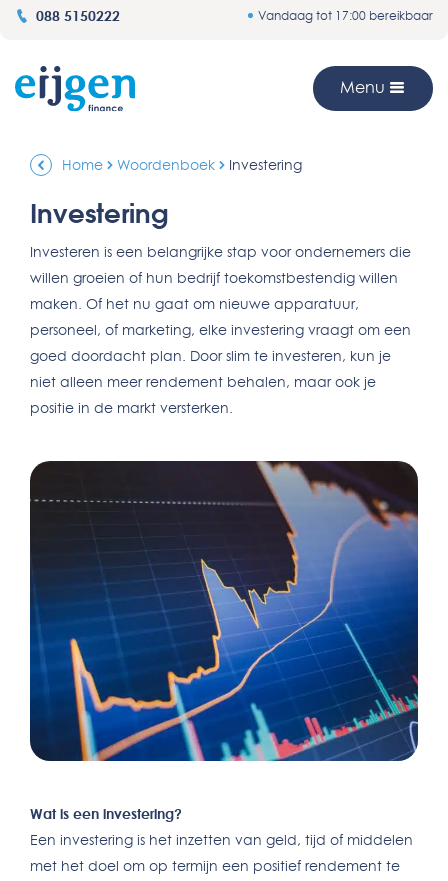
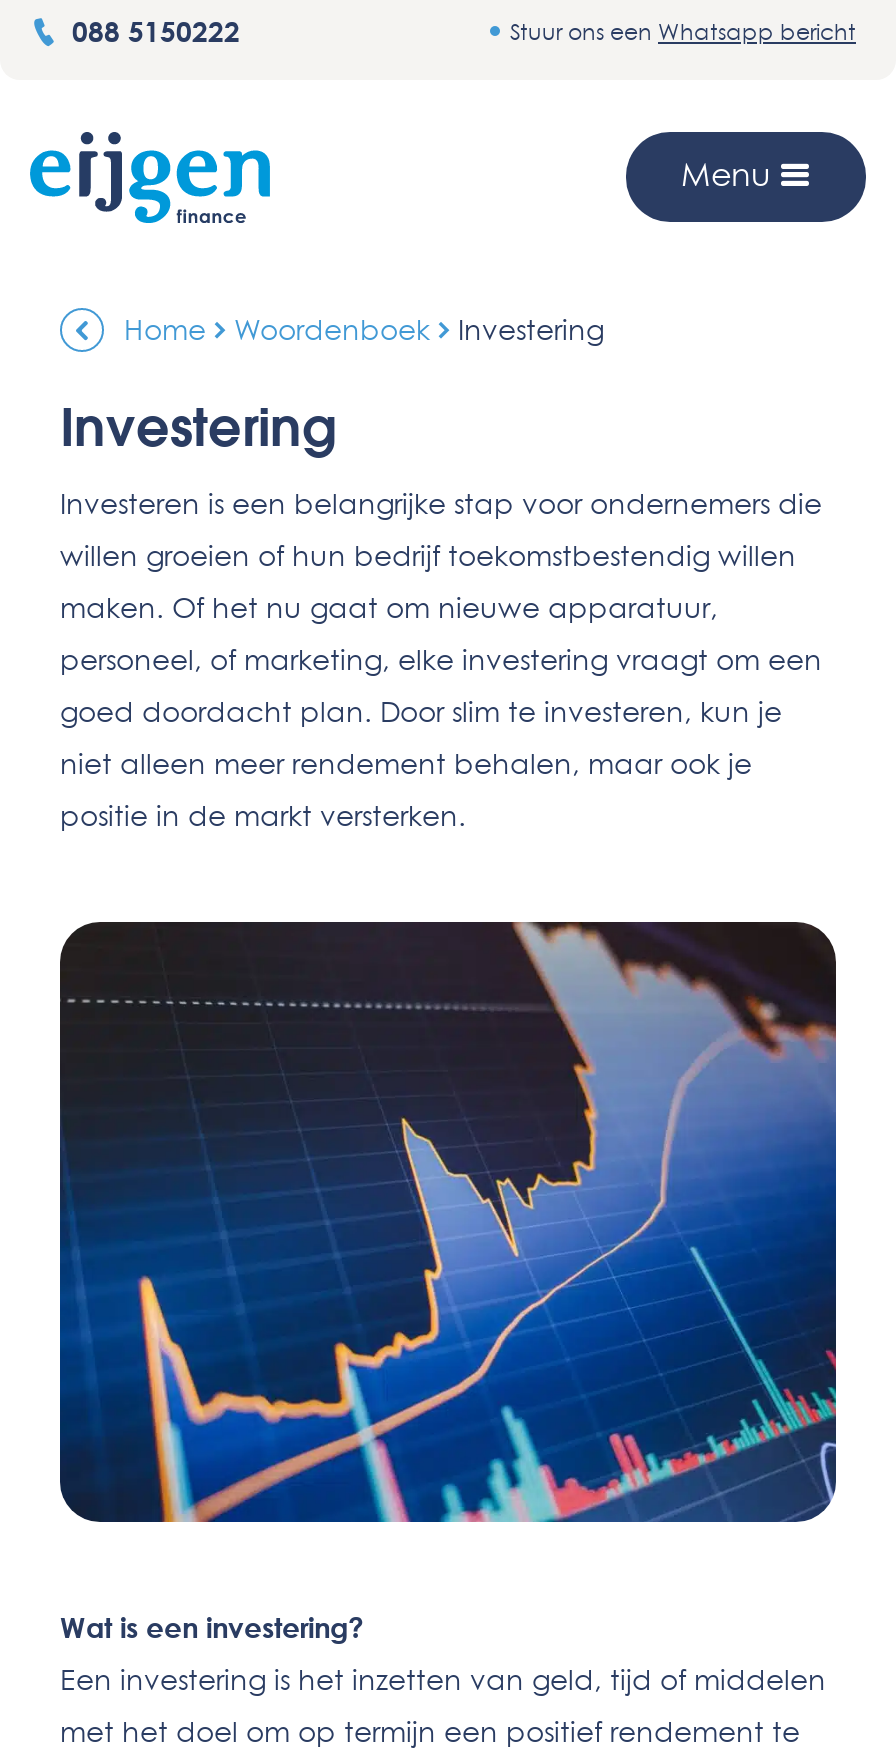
- Vandaag tot 17:00 bereikbaar
+ Stuur ons een Whatsapp bericht
